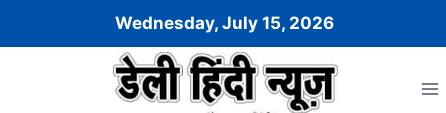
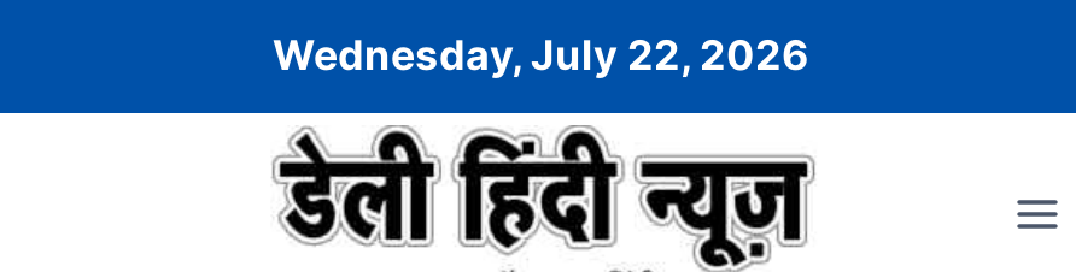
- Wednesday, July 15, 2026
+ Wednesday, July 22, 2026
